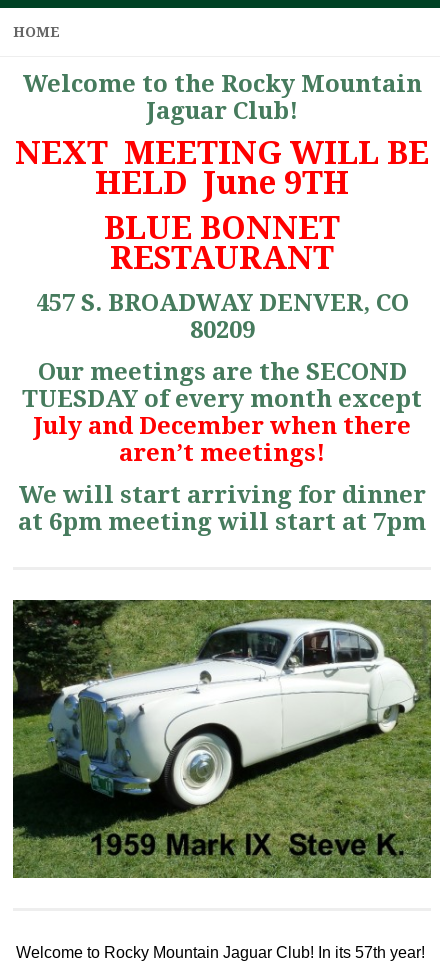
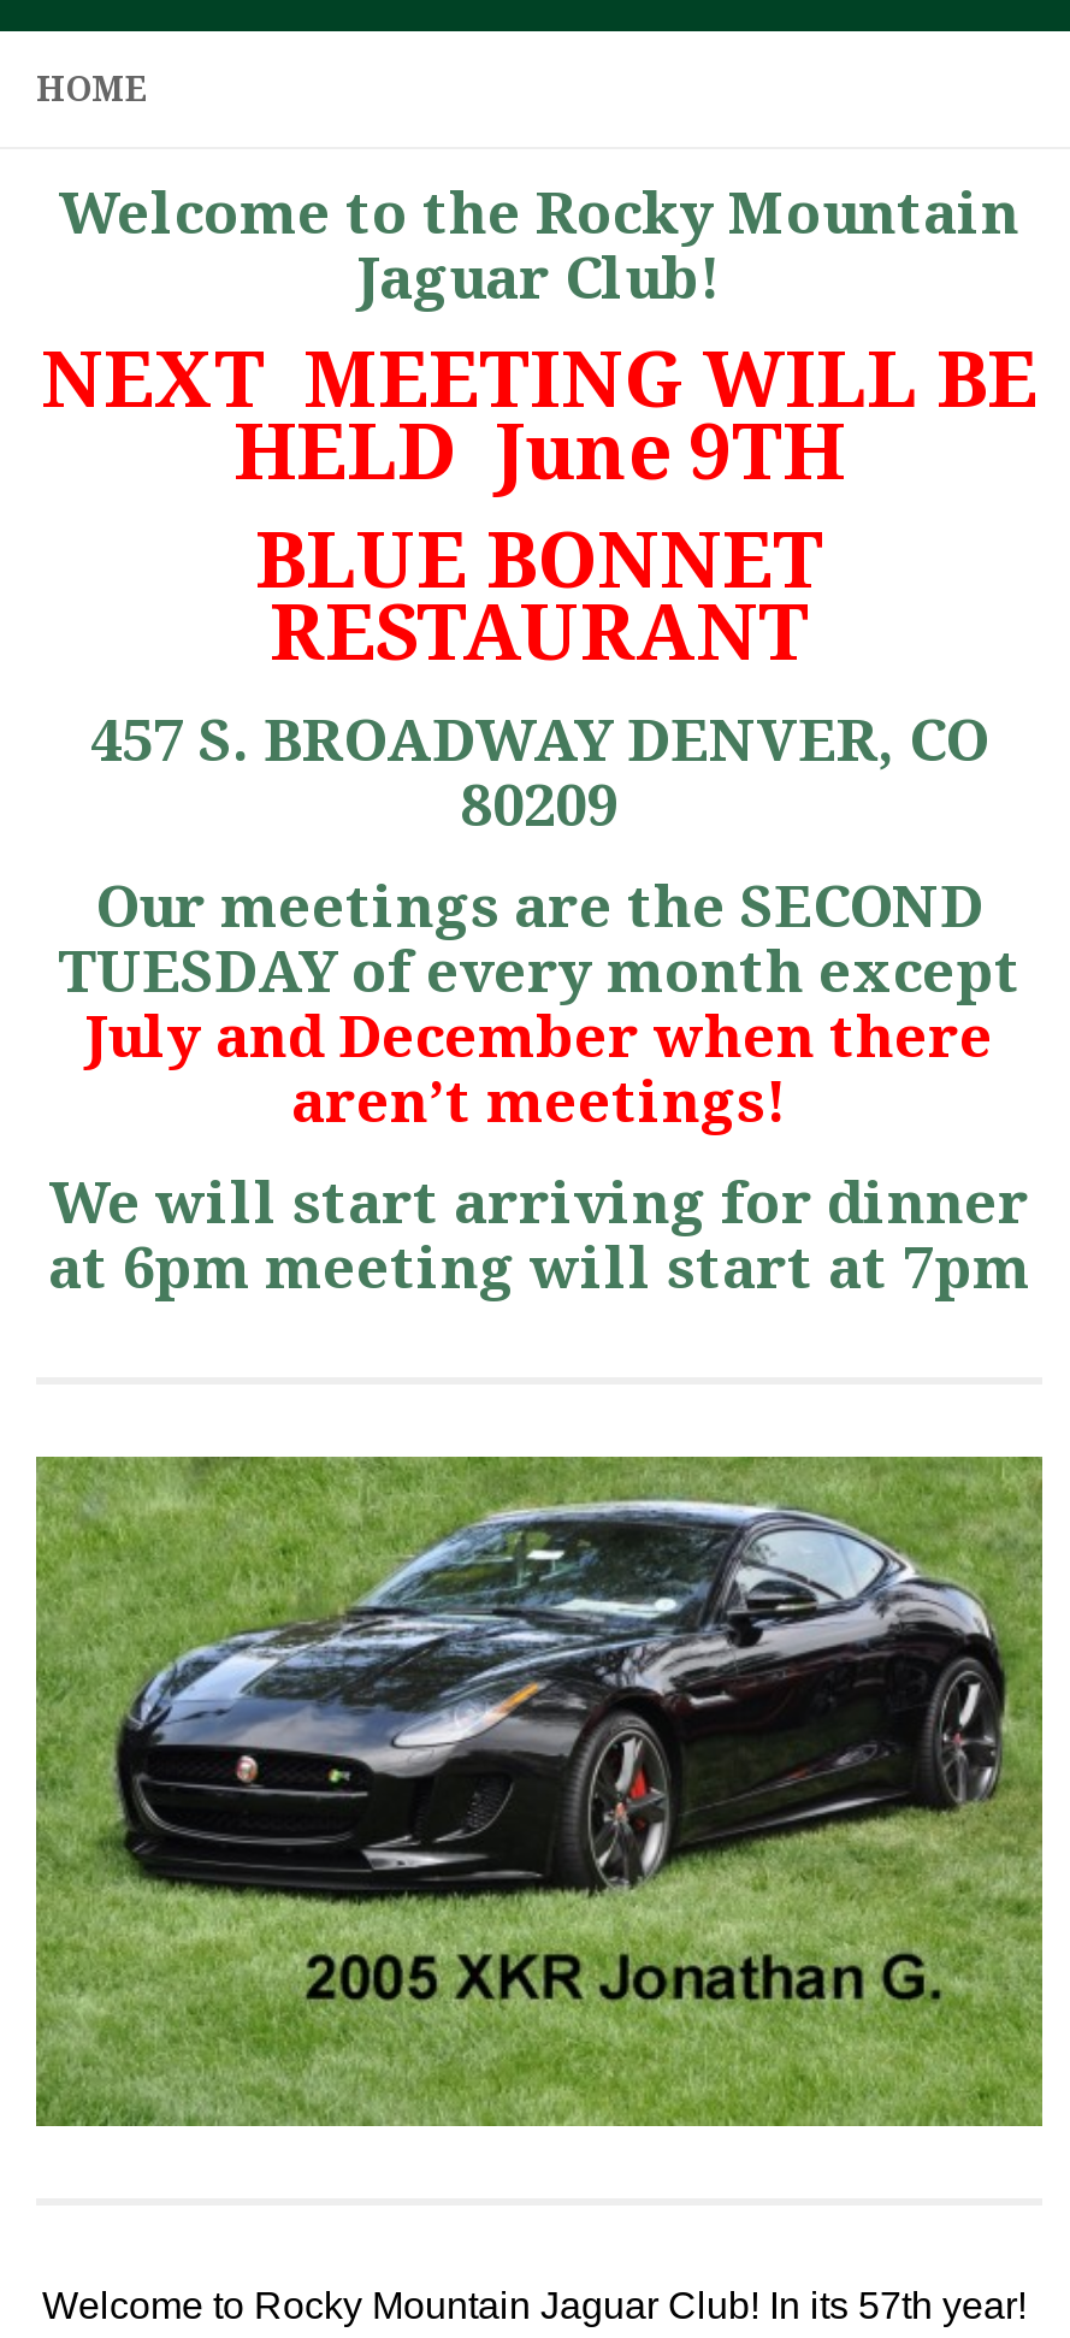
- [image]
+ [image]
